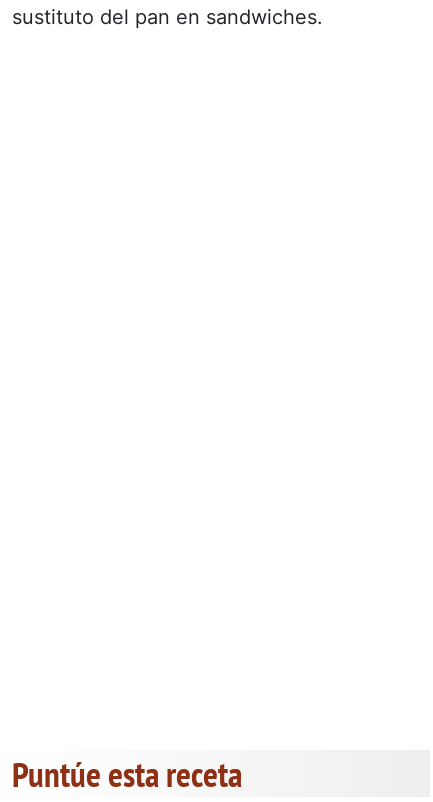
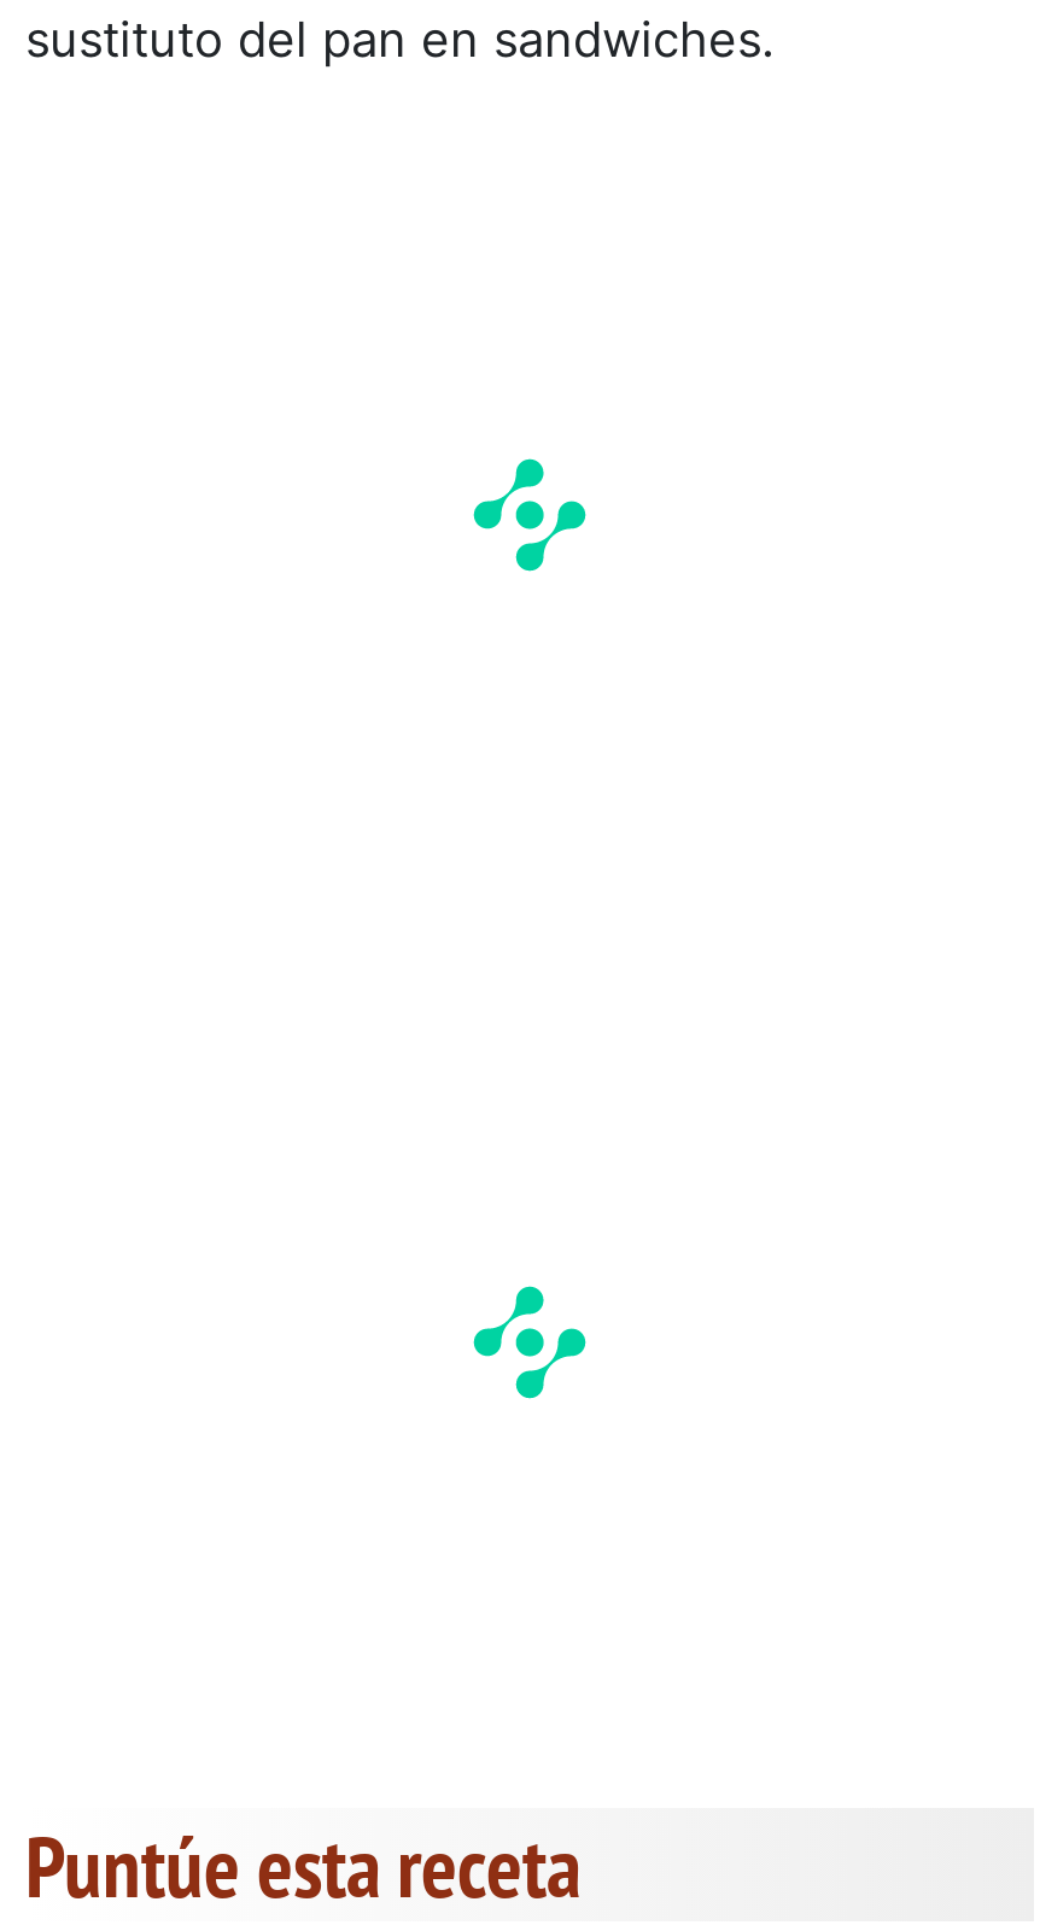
+ [image]

+ [image]
